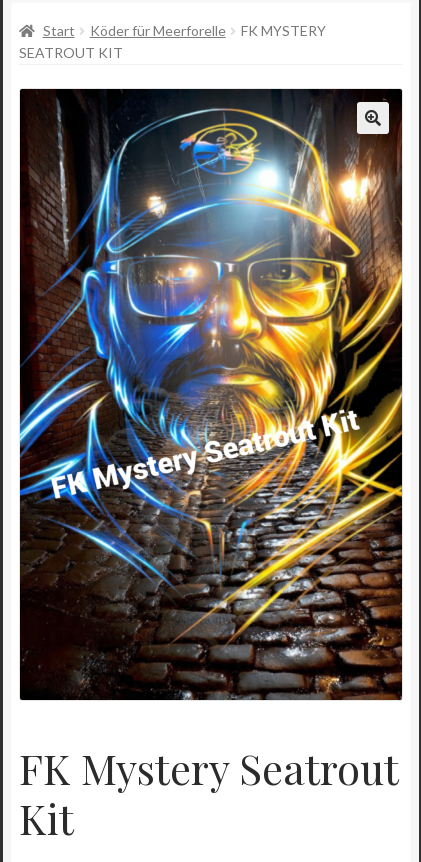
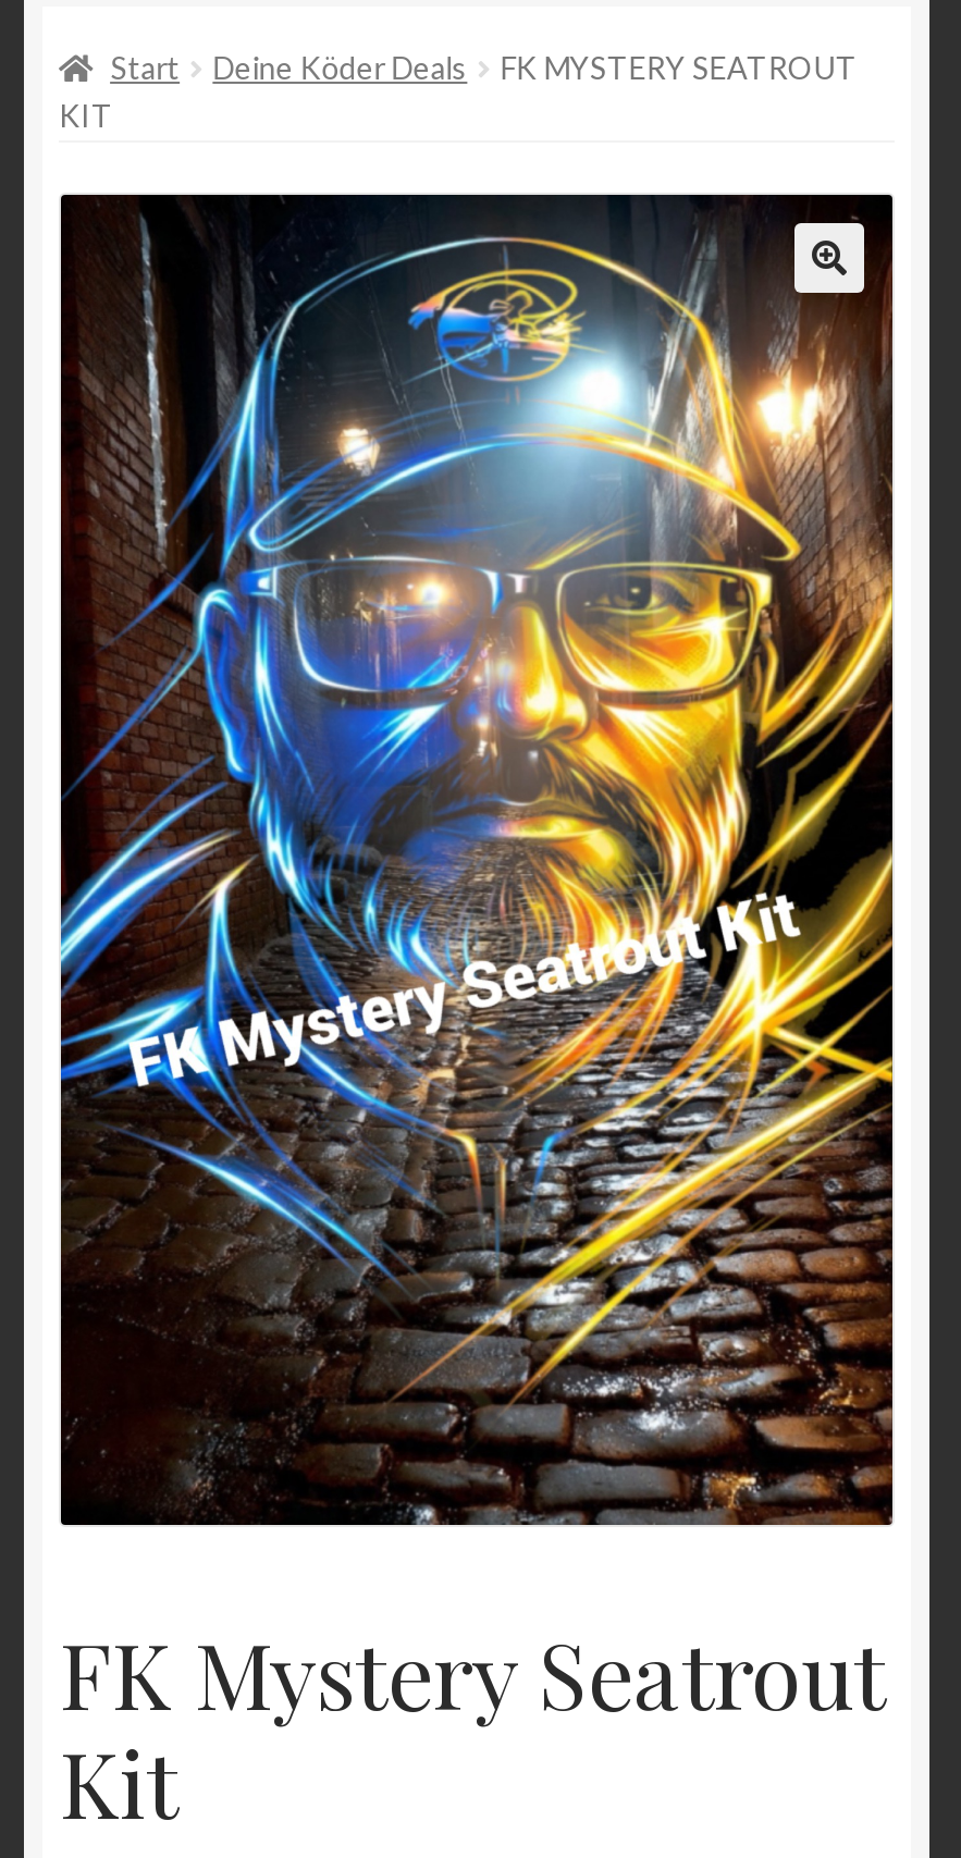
- Köder für Meerforelle
- FK MYSTERY
- SEATROUT KIT
+ Deine Köder Deals
+ FK MYSTERY SEATROUT
+ KIT
